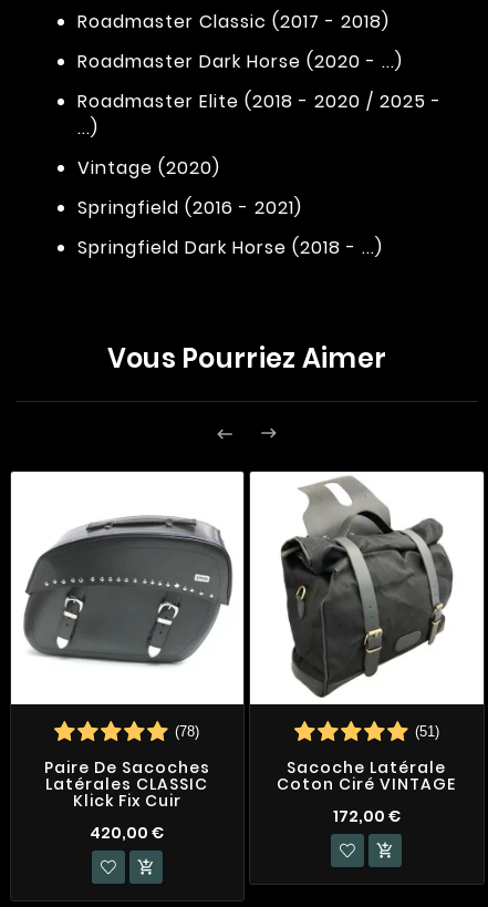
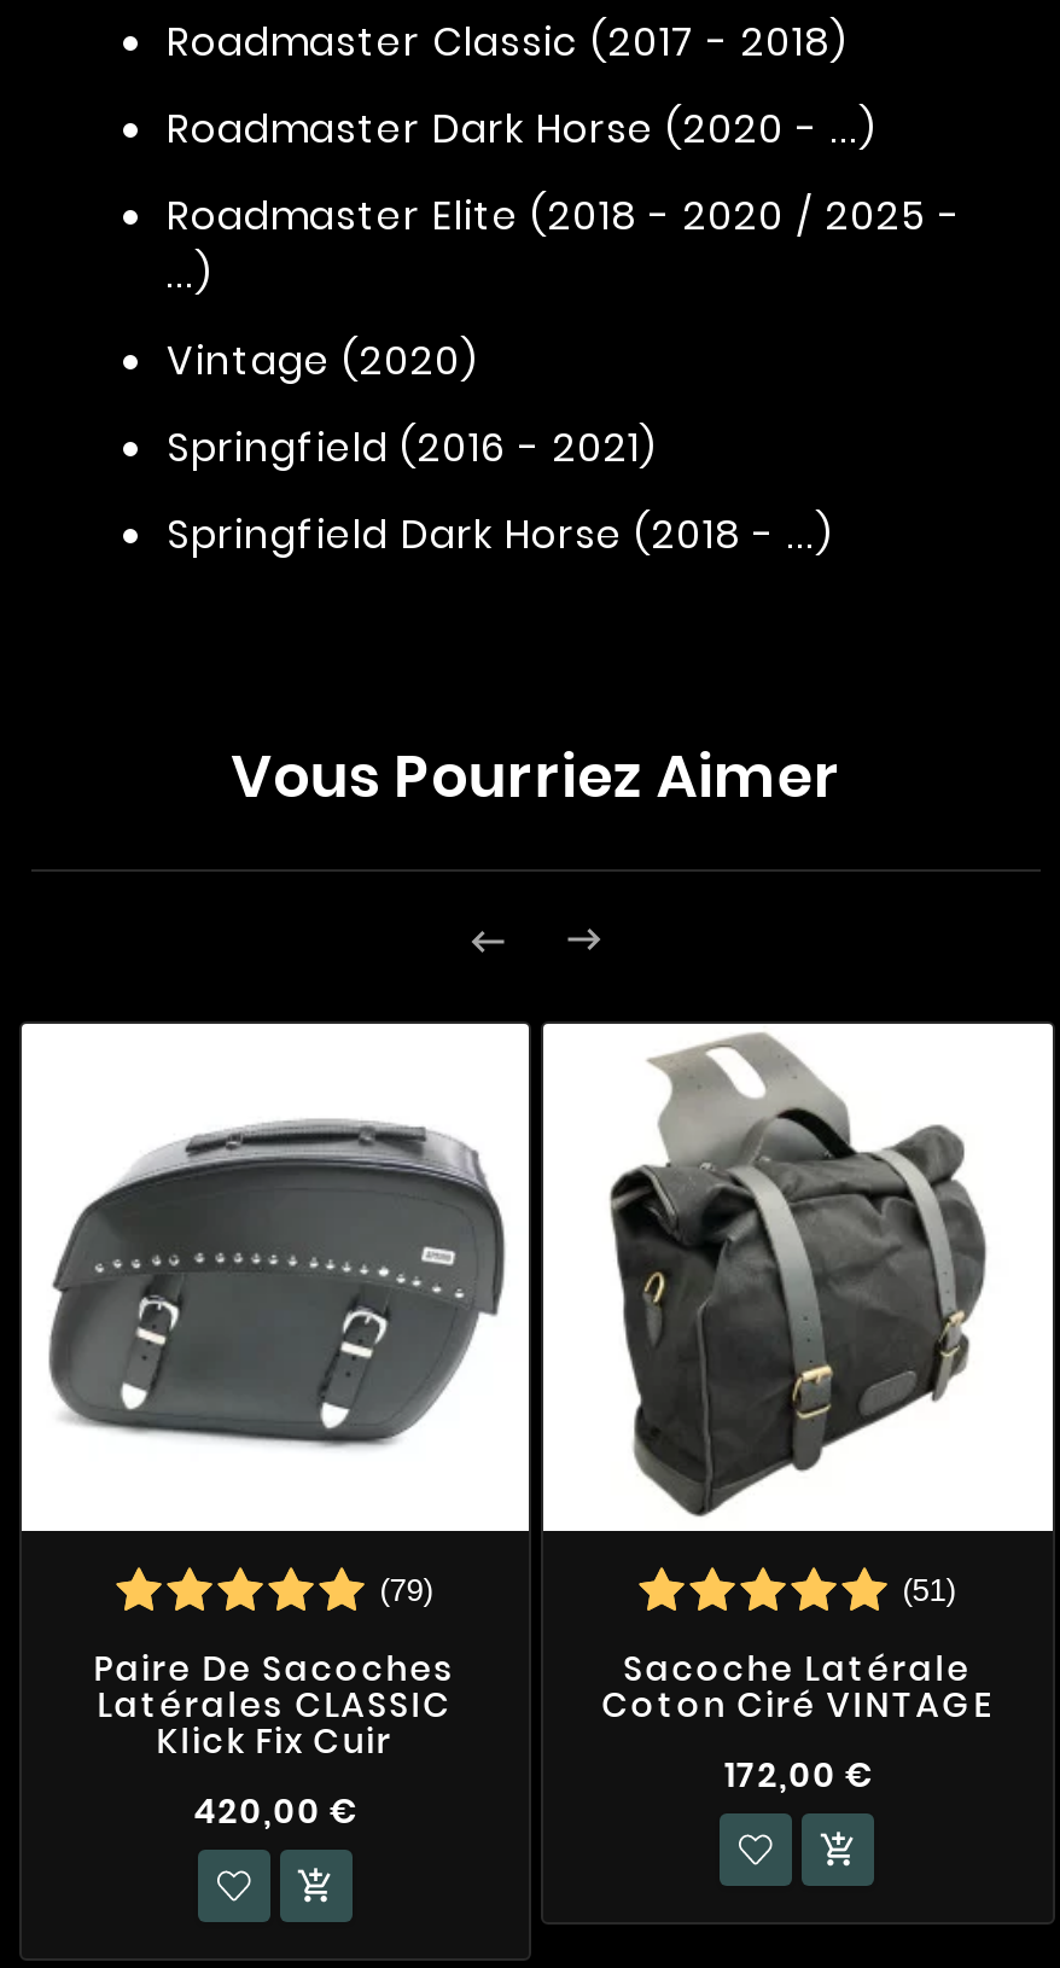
- (78)
+ (79)
